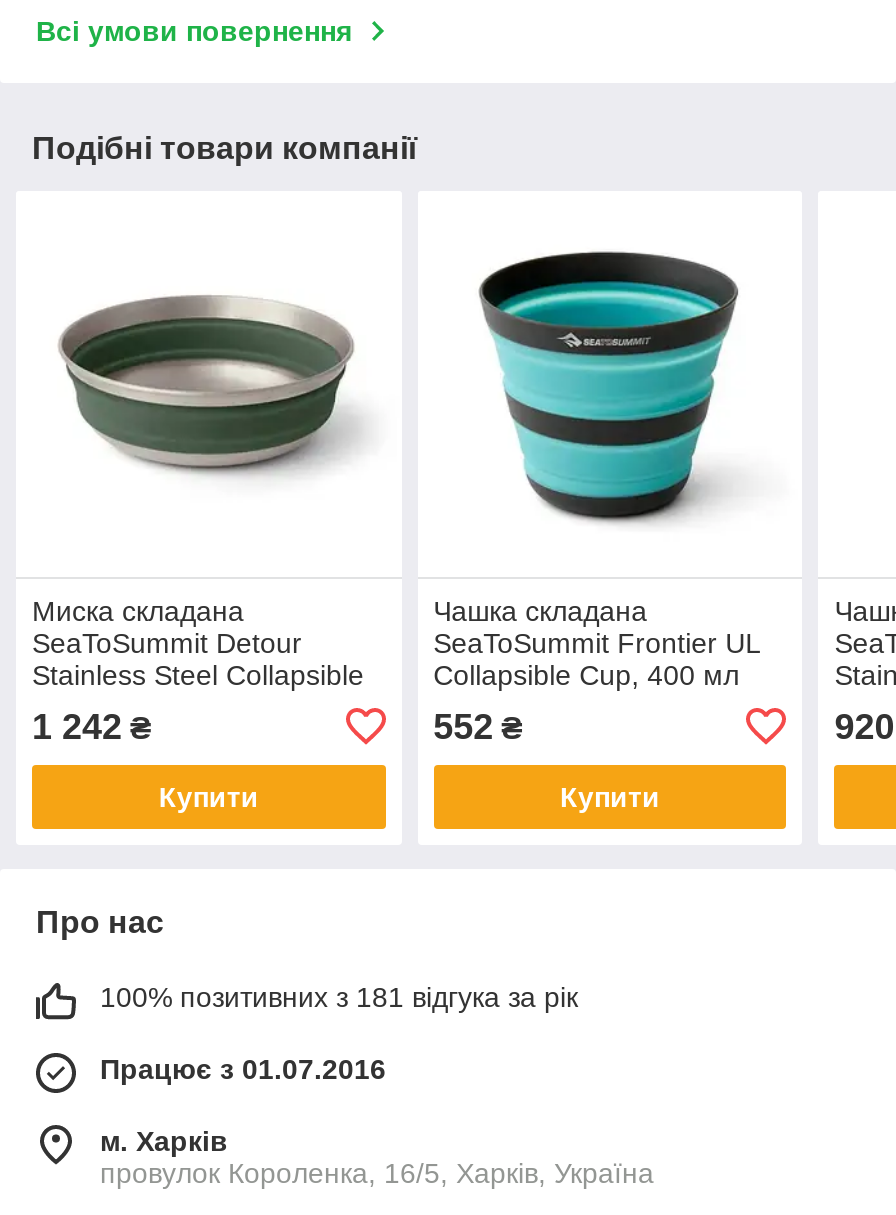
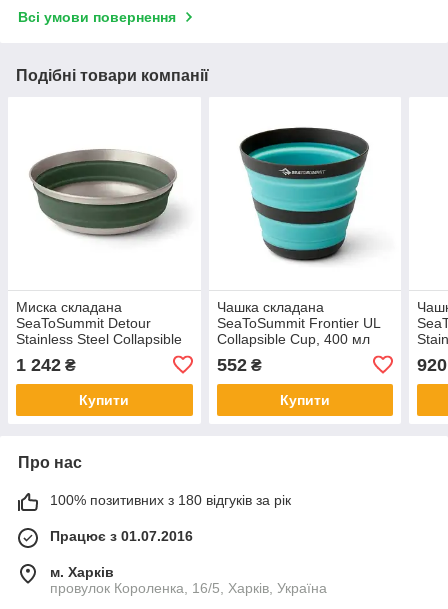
- 100% позитивних з 181 відгука за рік
+ 100% позитивних з 180 відгуків за рік
